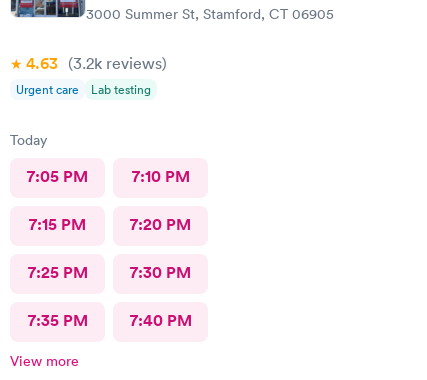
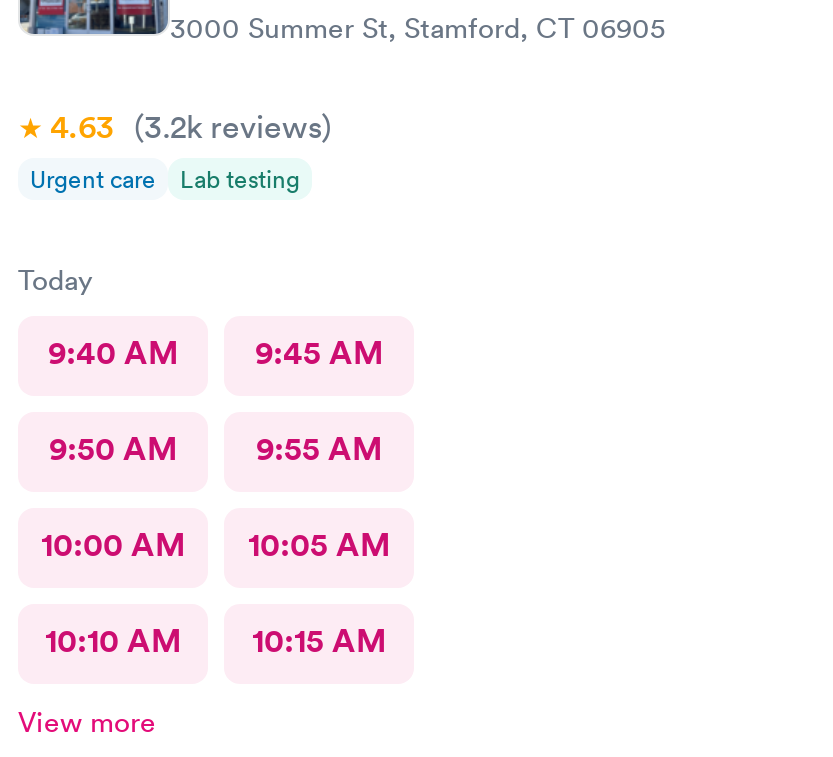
- 7:05 PM
- 7:10 PM
+ 9:40 AM
+ 9:45 AM

- 7:15 PM
- 7:20 PM
+ 9:50 AM
+ 9:55 AM

- 7:25 PM
- 7:30 PM
+ 10:00 AM
+ 10:05 AM

- 7:35 PM
- 7:40 PM
+ 10:10 AM
+ 10:15 AM
